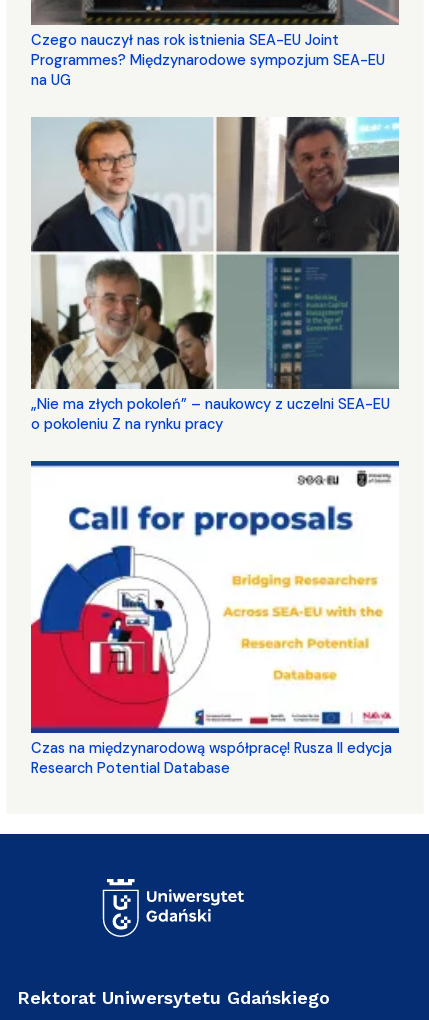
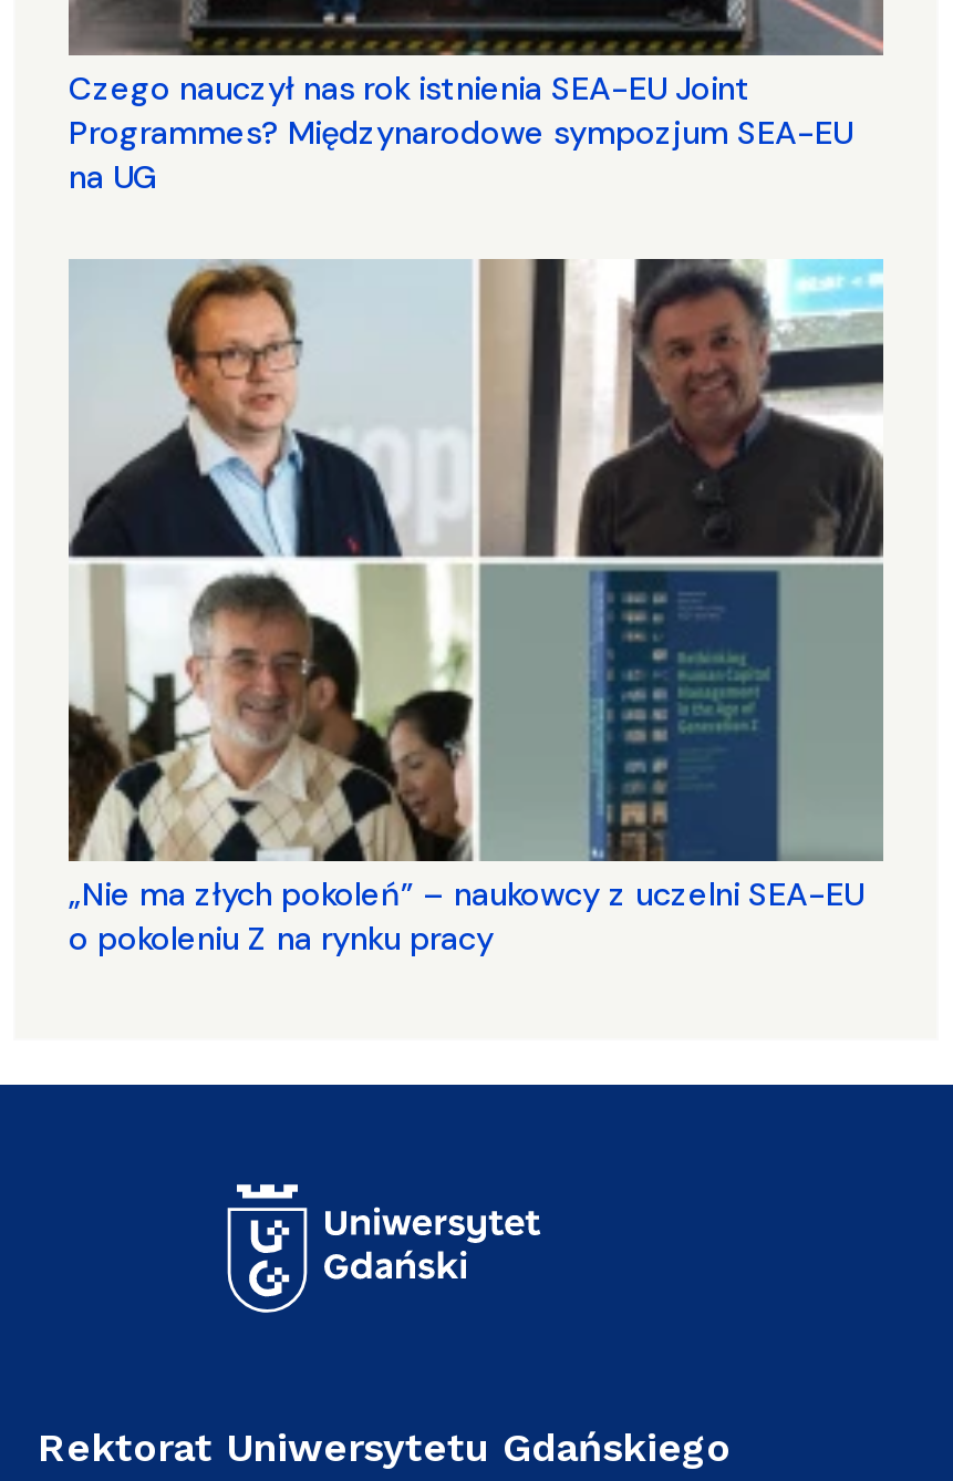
- [image]
- Czas na międzynarodową współpracę! Rusza II edycja
- Research Potential Database
